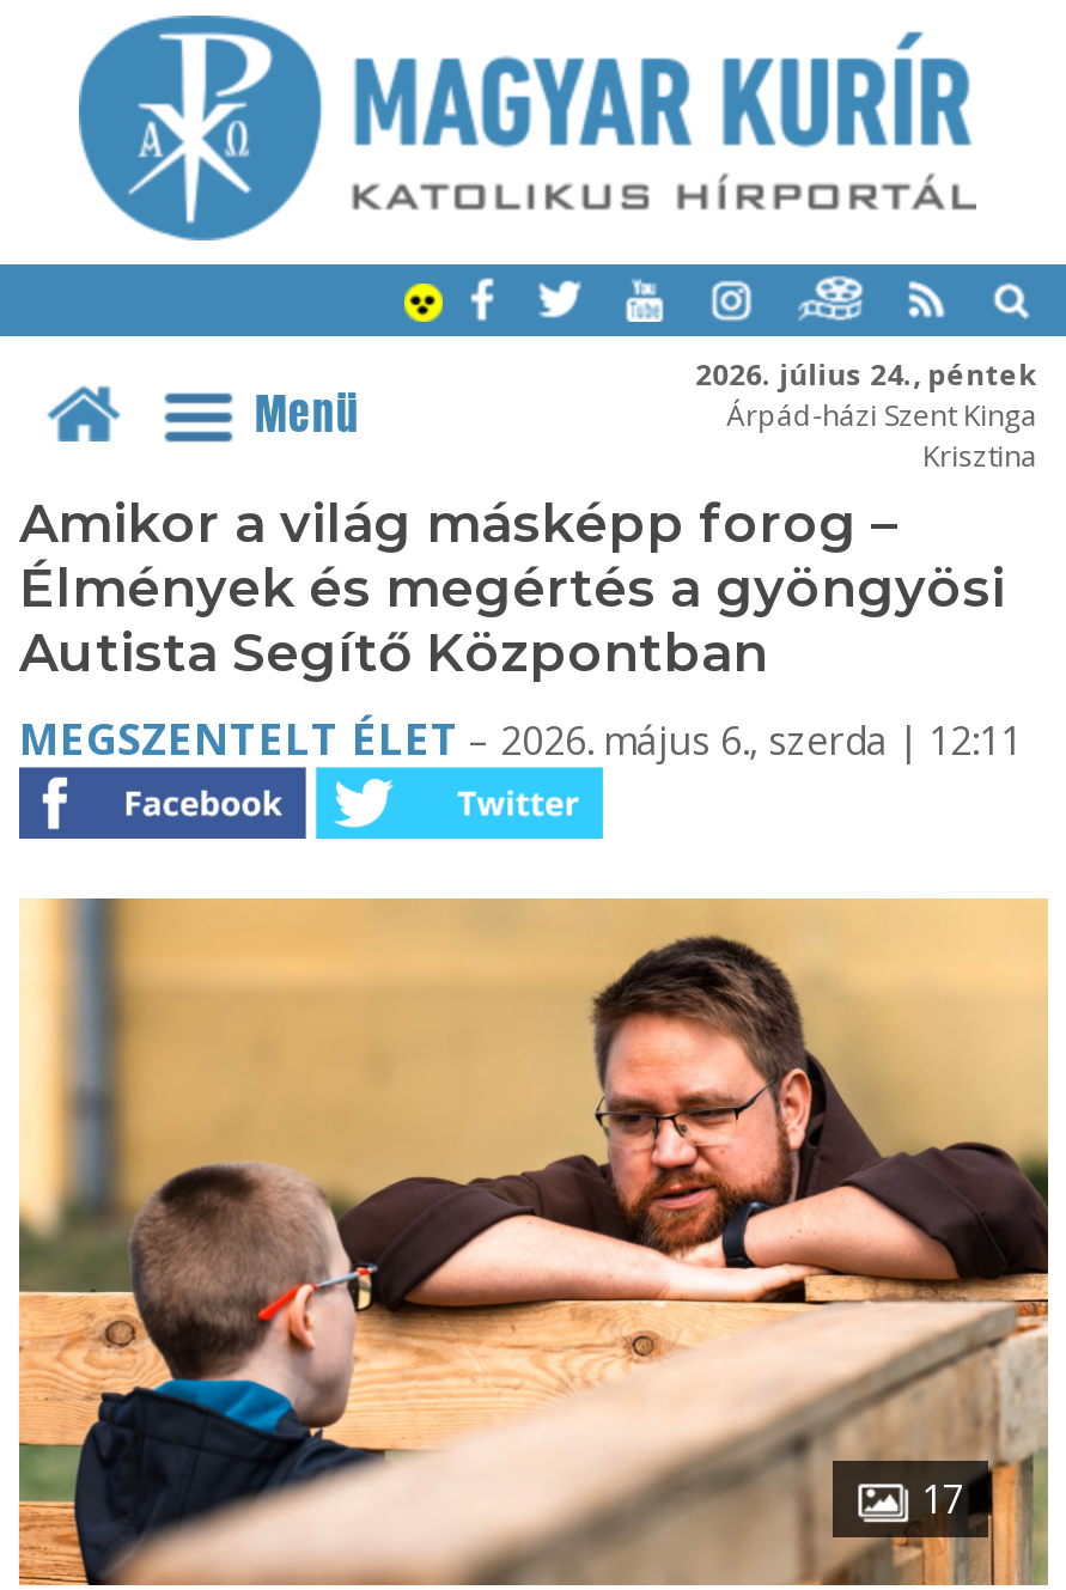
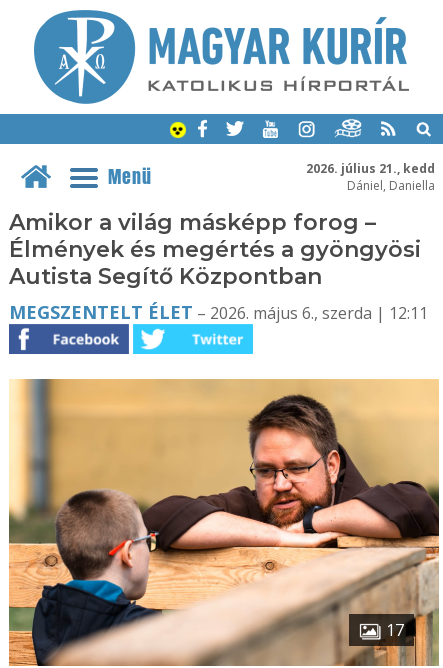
- 2026. július 24., péntek
- Árpád-házi Szent Kinga
- Krisztina
+ 2026. július 21., kedd
+ Dániel, Daniella
